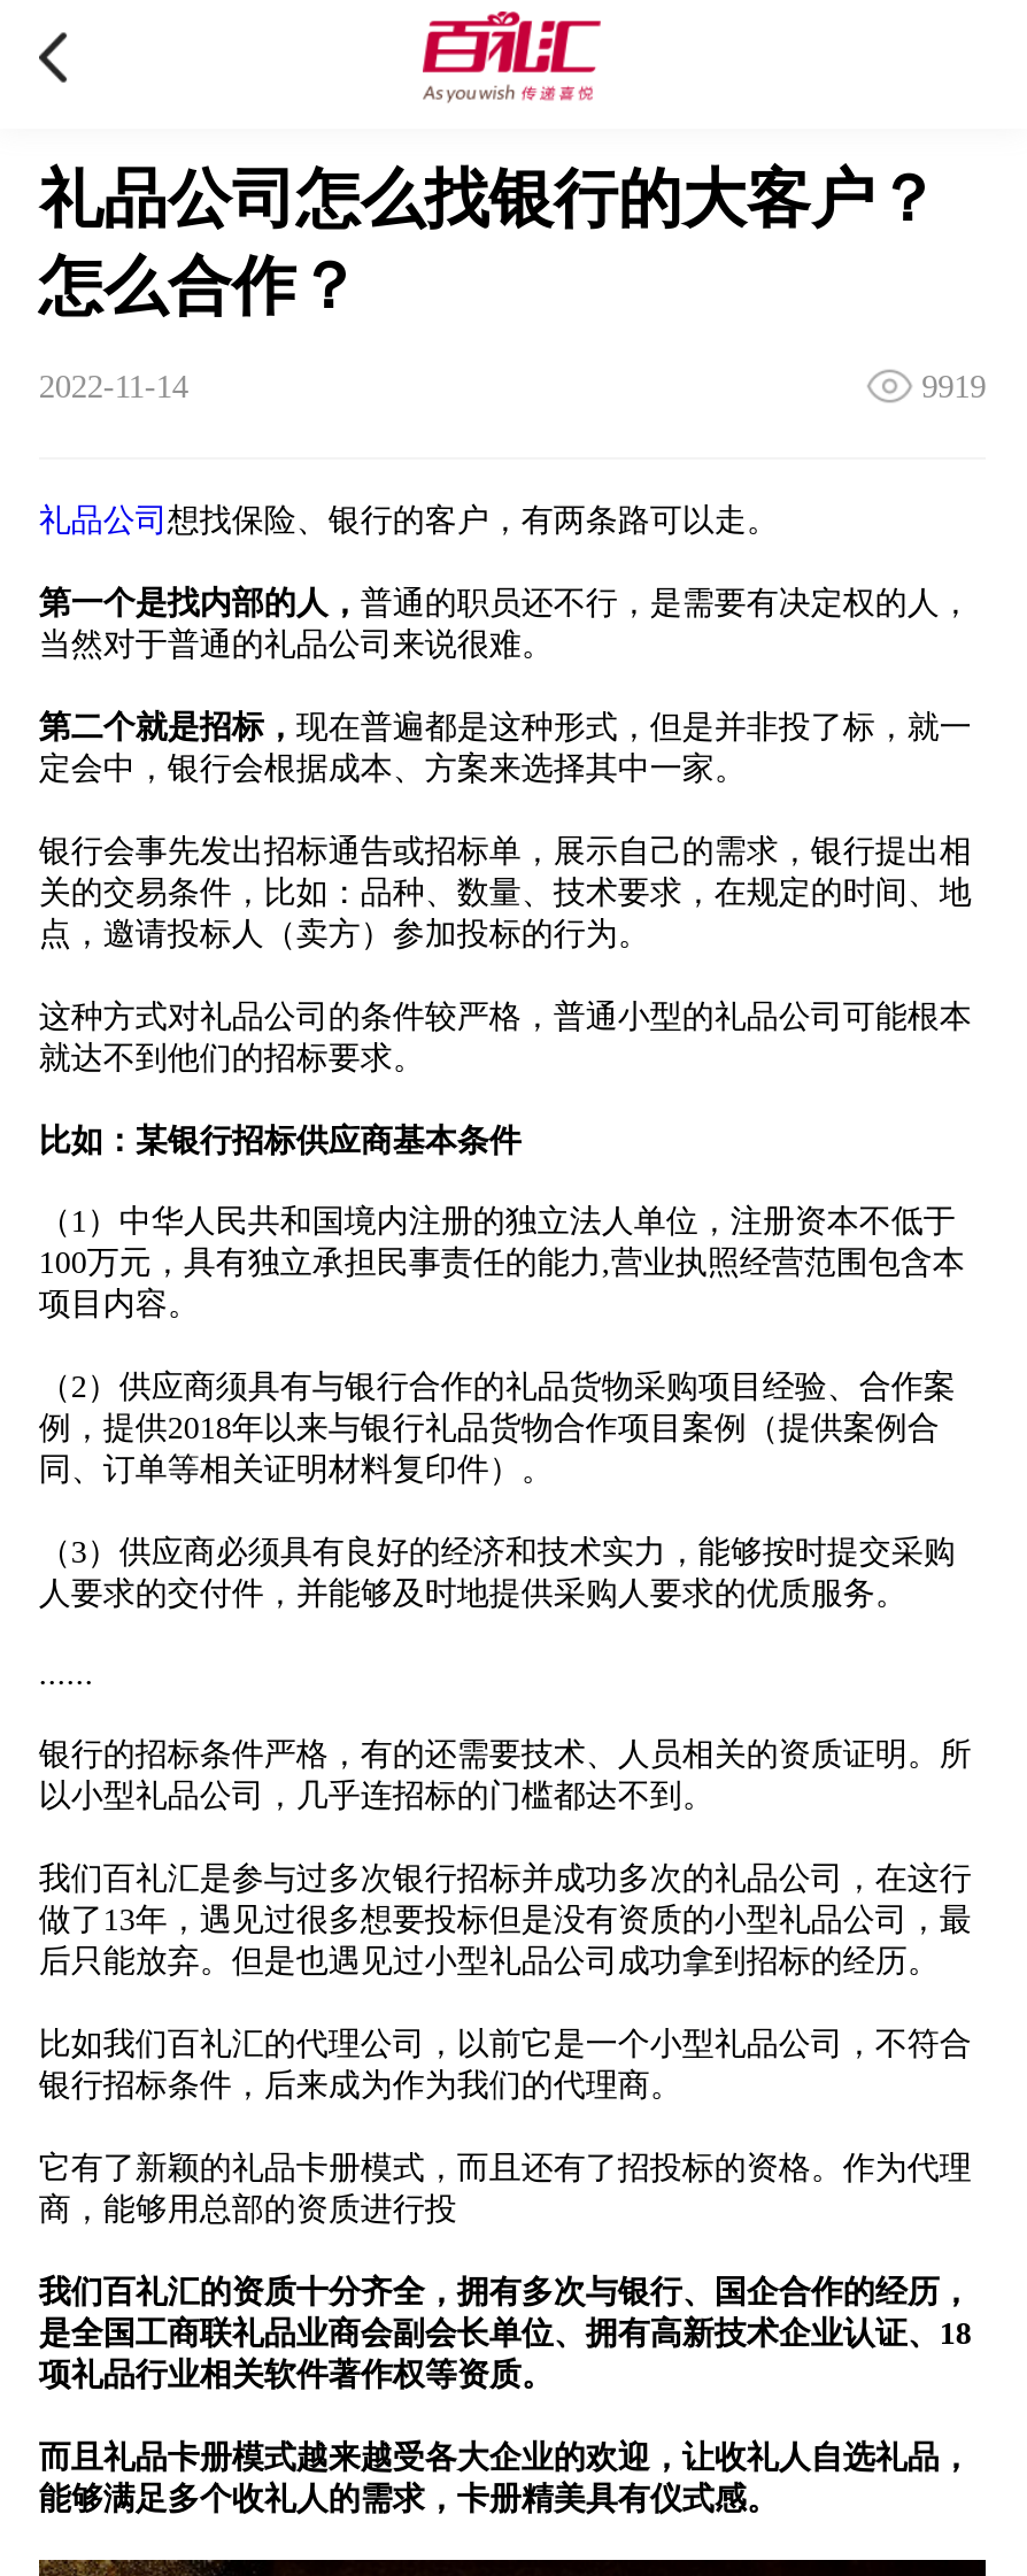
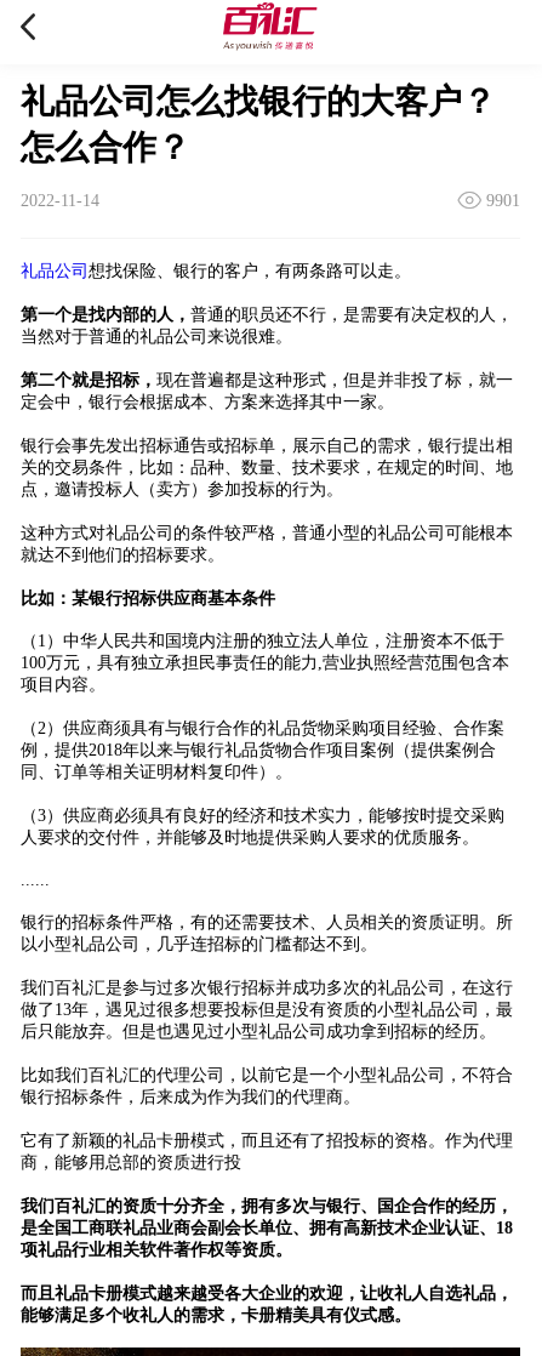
- 9919
+ 9901
